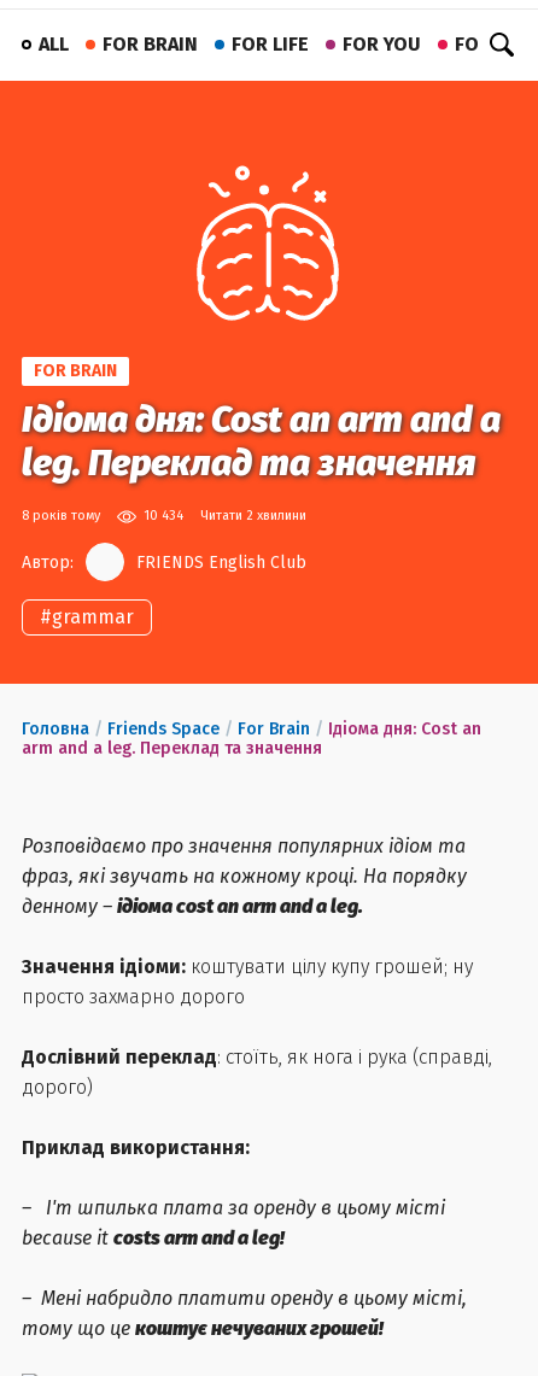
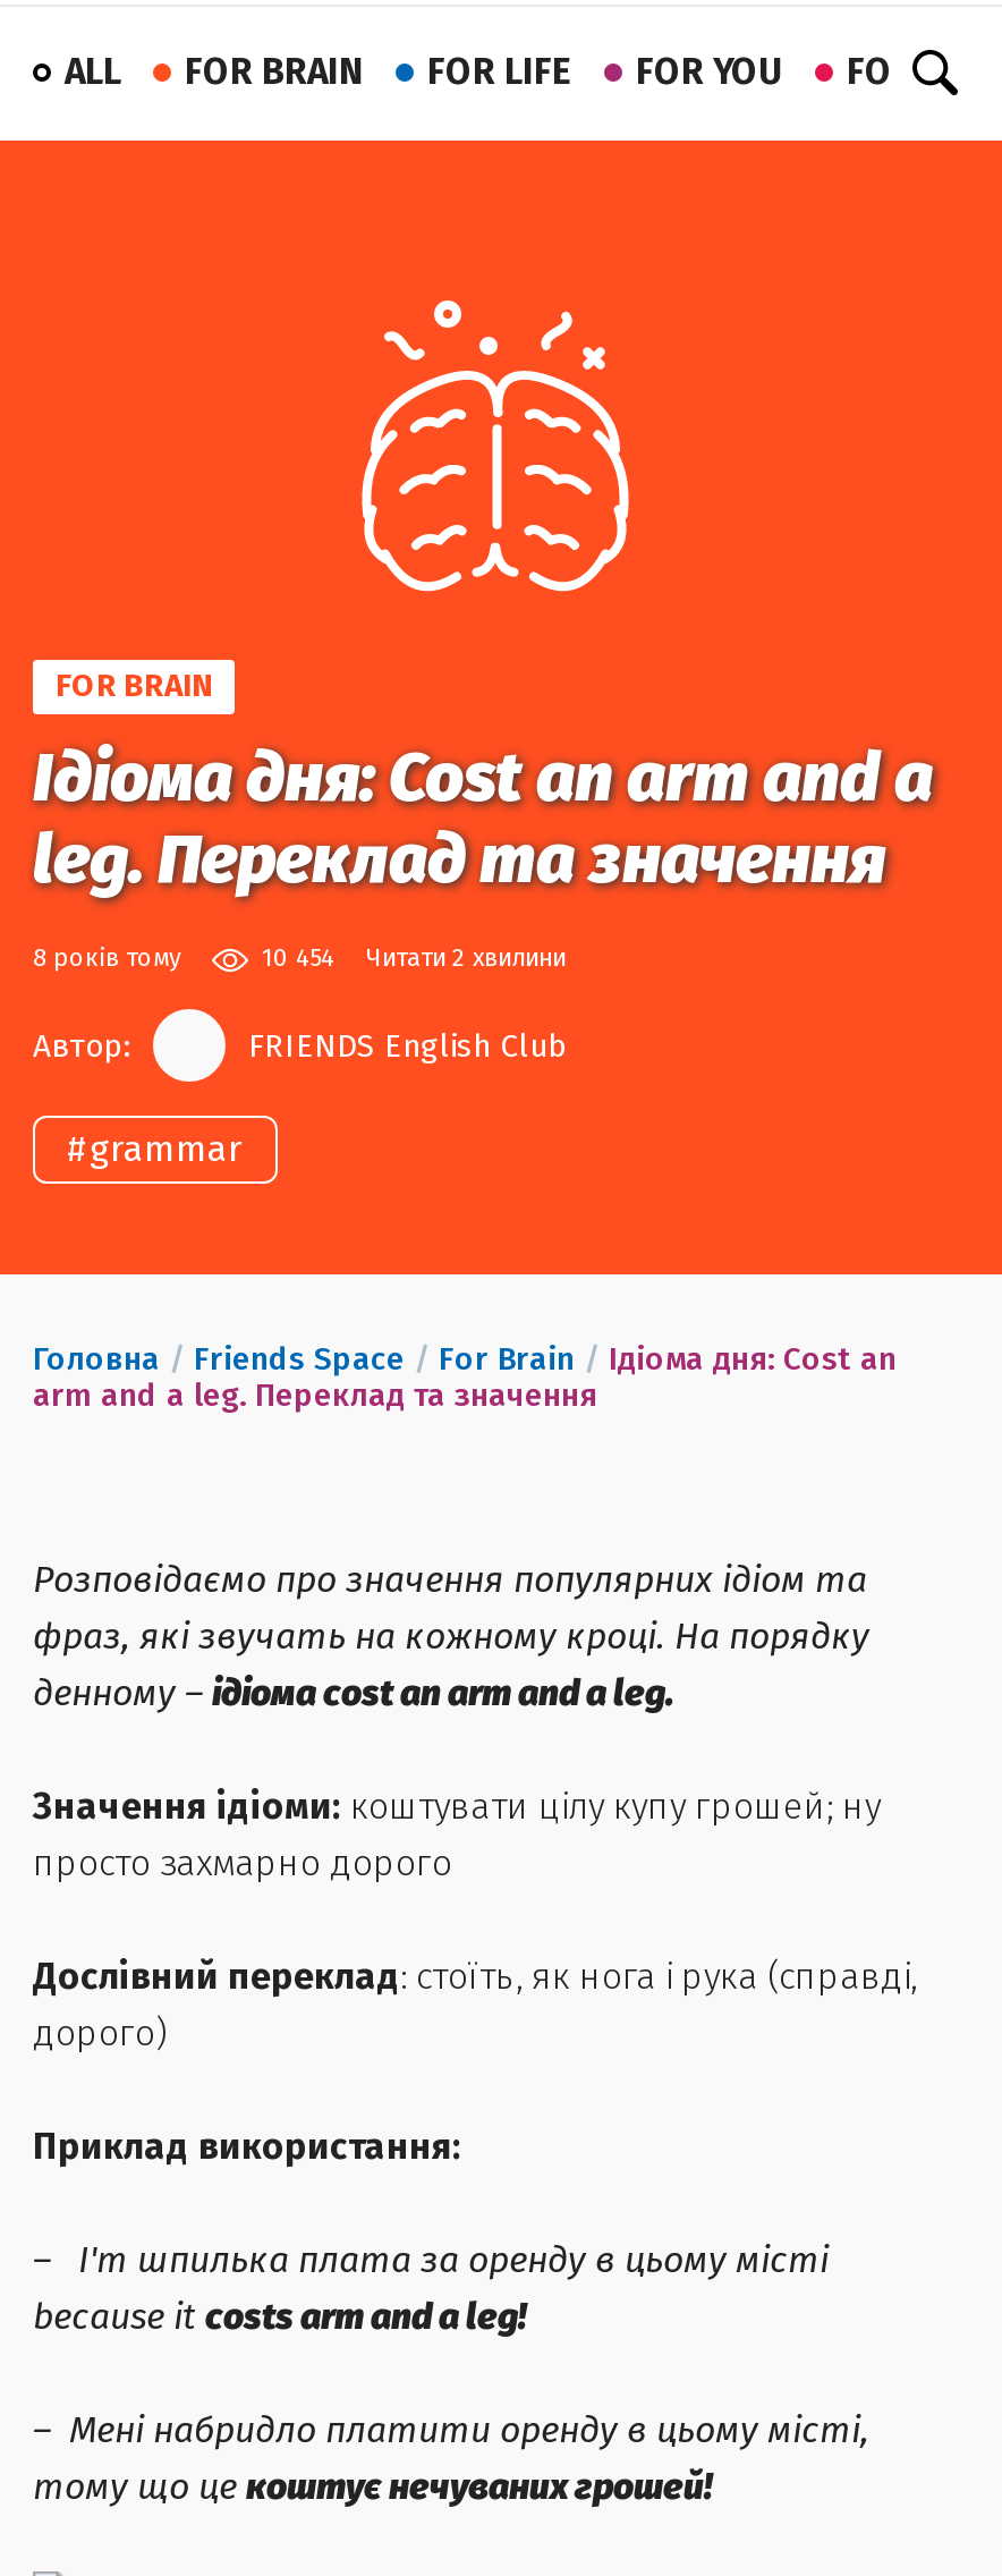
- 10 434 Читати 2 хвилини
+ 10 454 Читати 2 хвилини
